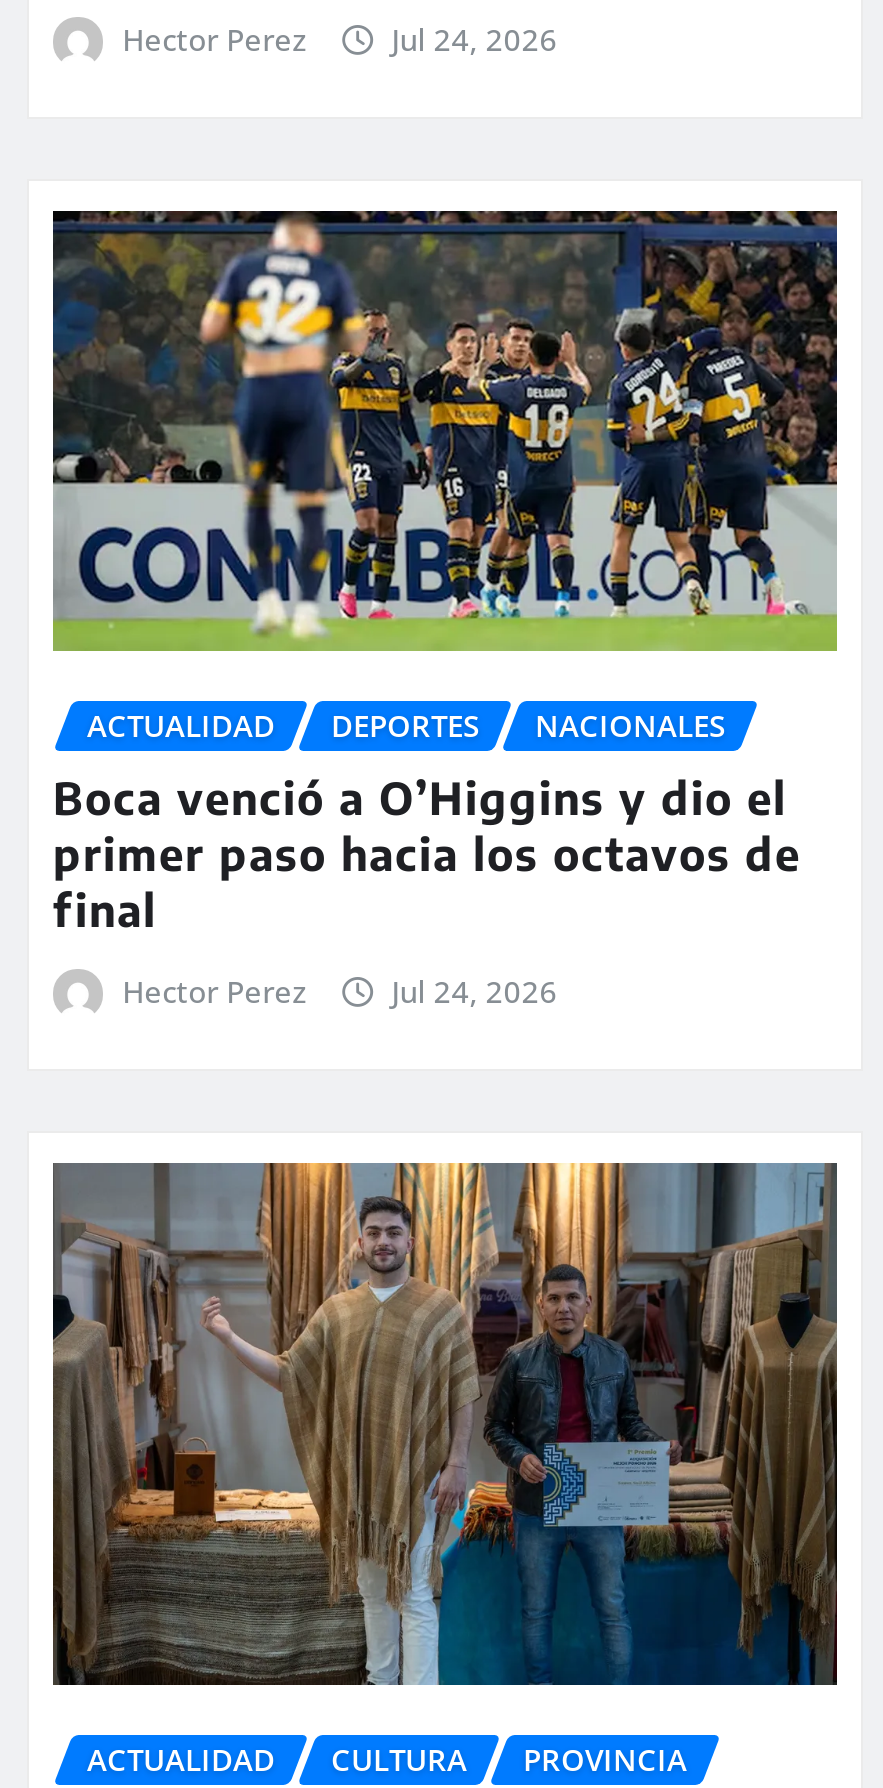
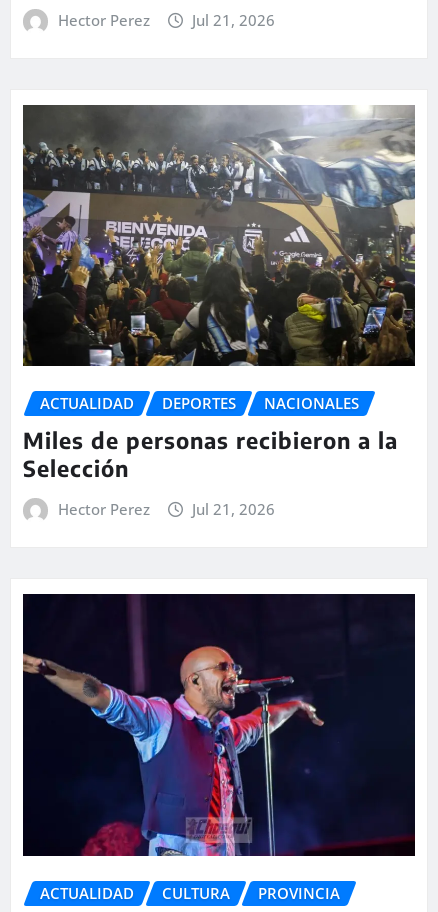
- Jul 24, 2026
+ Jul 21, 2026

- [image]
+ [image]

moved down: ACTUALIDAD | DEPORTES | NACIONALES

- Boca venció a O’Higgins y dio el
- primer paso hacia los octavos de
- final
+ Miles de personas recibieron a la
+ Selección

- Jul 24, 2026
+ Jul 21, 2026

- [image]
+ [image]
